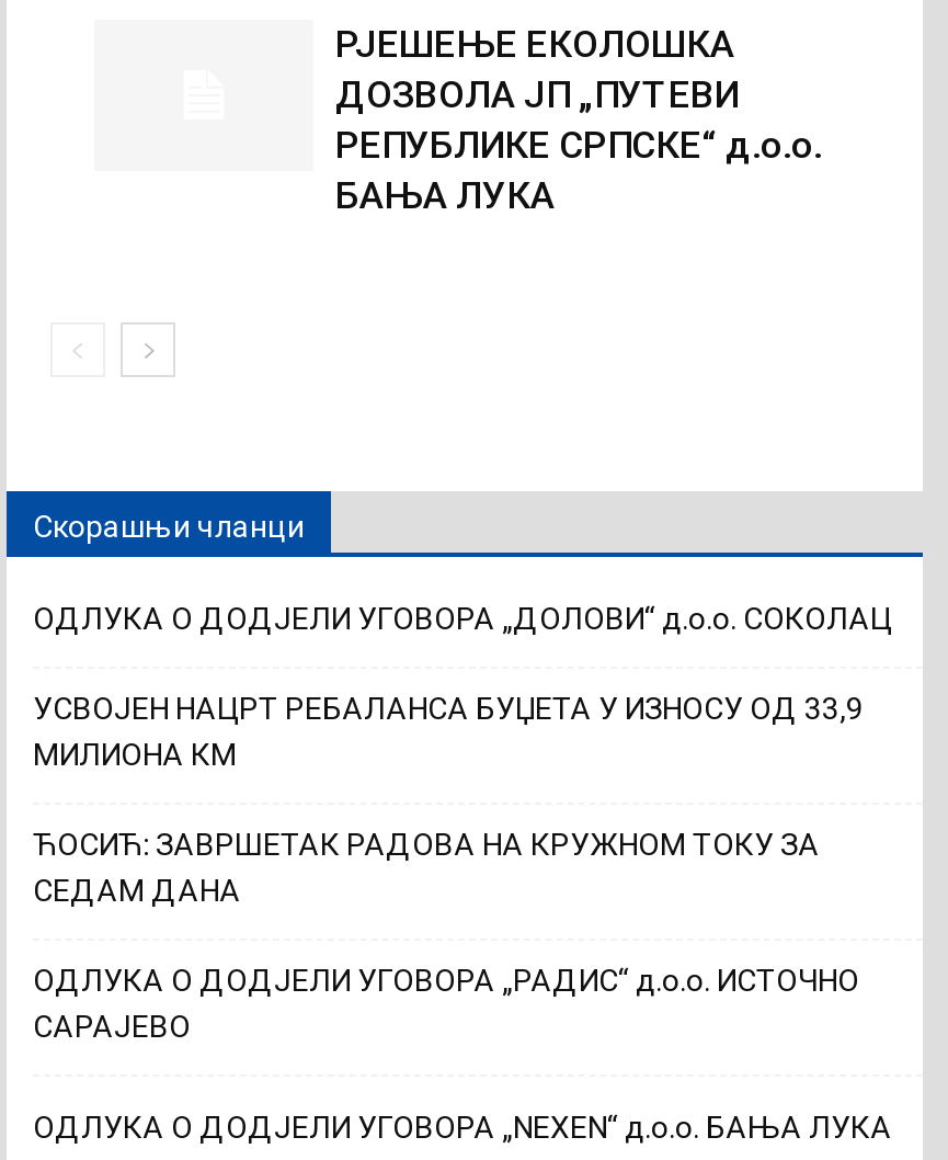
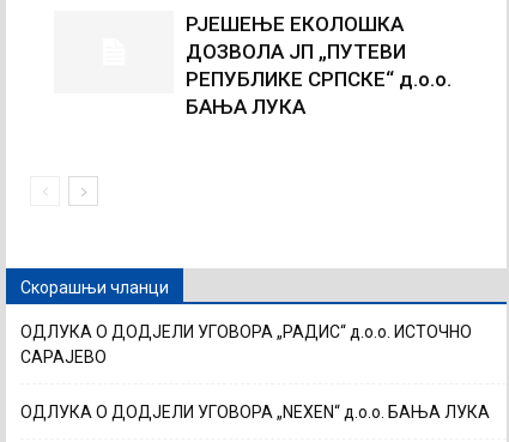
- ОДЛУКА О ДОДЈЕЛИ УГОВОРА „ДОЛОВИ“ д.о.о. СОКОЛАЦ
- УСВОЈЕН НАЦРТ РЕБАЛАНСА БУЏЕТА У ИЗНОСУ ОД 33,9
- МИЛИОНА КМ
- ЋОСИЋ: ЗАВРШЕТАК РАДОВА НА КРУЖНОМ ТОКУ ЗА
- СЕДАМ ДАНА
